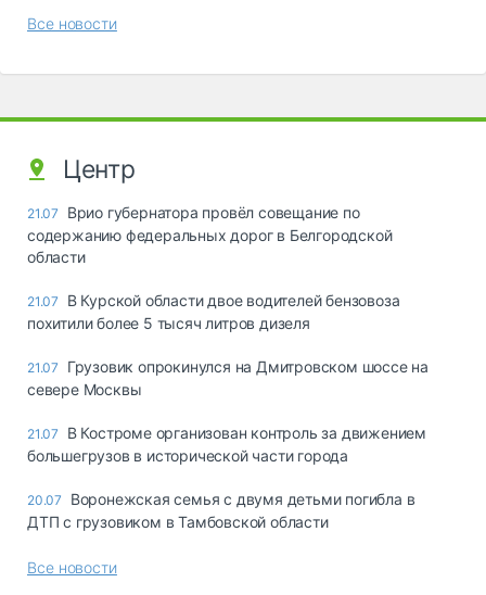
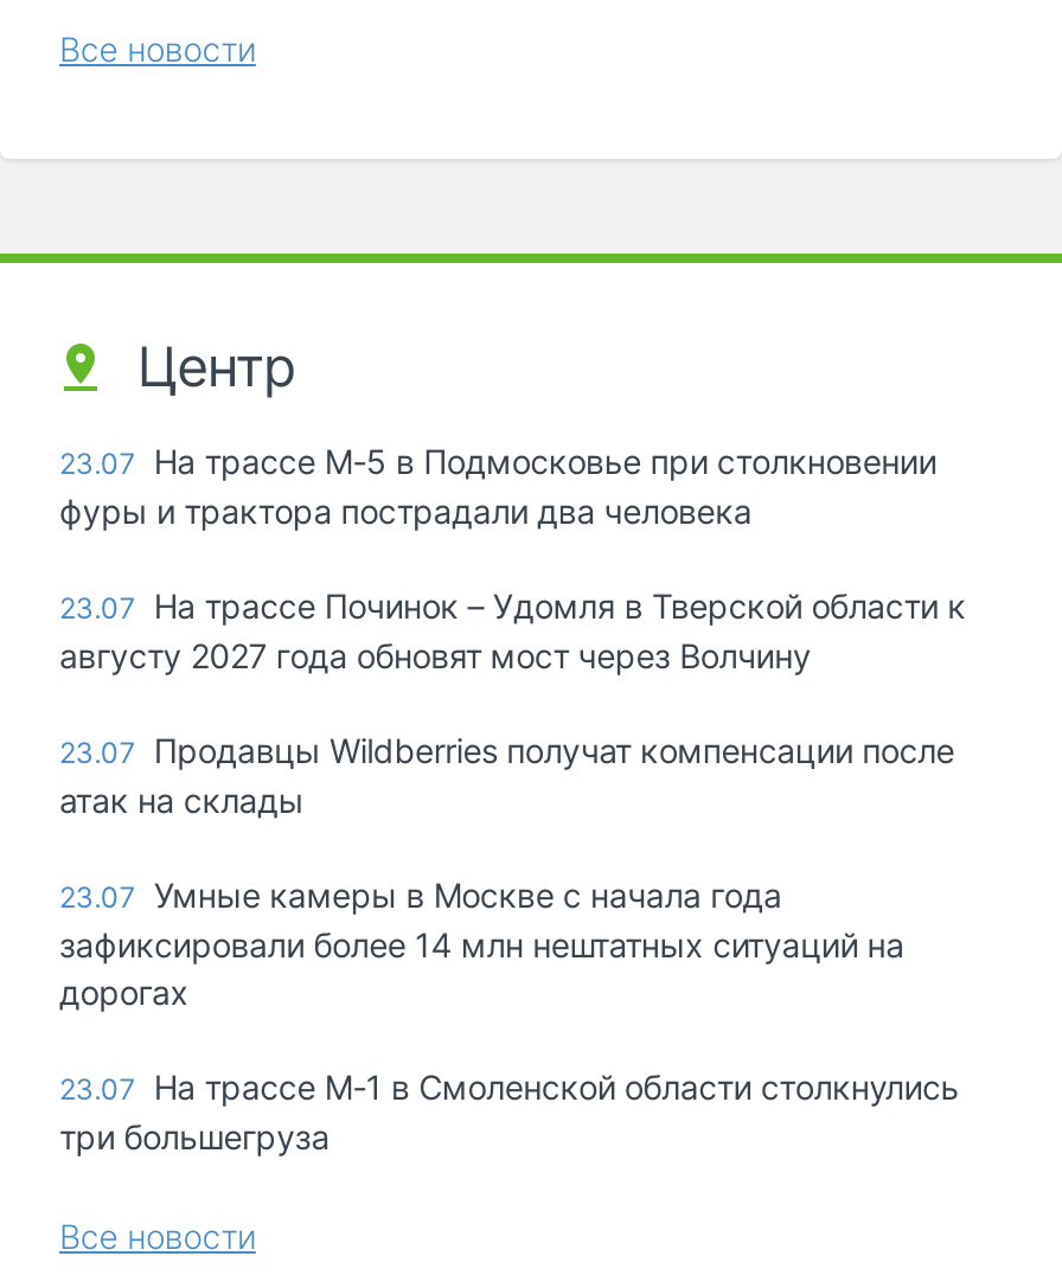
- 21.07 Врио губернатора провёл совещание по
- содержанию федеральных дорог в Белгородской
- области
+ 23.07 На трассе М-5 в Подмосковье при столкновении
+ фуры и трактора пострадали два человека

- 21.07 В Курской области двое водителей бензовоза
- похитили более 5 тысяч литров дизеля
+ 23.07 На трассе Починок – Удомля в Тверской области к
+ августу 2027 года обновят мост через Волчину

- 21.07 Грузовик опрокинулся на Дмитровском шоссе на
- севере Москвы
+ 23.07 Продавцы Wildberries получат компенсации после
+ атак на склады

- 21.07 В Костроме организован контроль за движением
- большегрузов в исторической части города
+ 23.07 Умные камеры в Москве с начала года
+ зафиксировали более 14 млн нештатных ситуаций на
+ дорогах

- 20.07 Воронежская семья с двумя детьми погибла в
- ДТП с грузовиком в Тамбовской области
+ 23.07 На трассе М-1 в Смоленской области столкнулись
+ три большегруза
